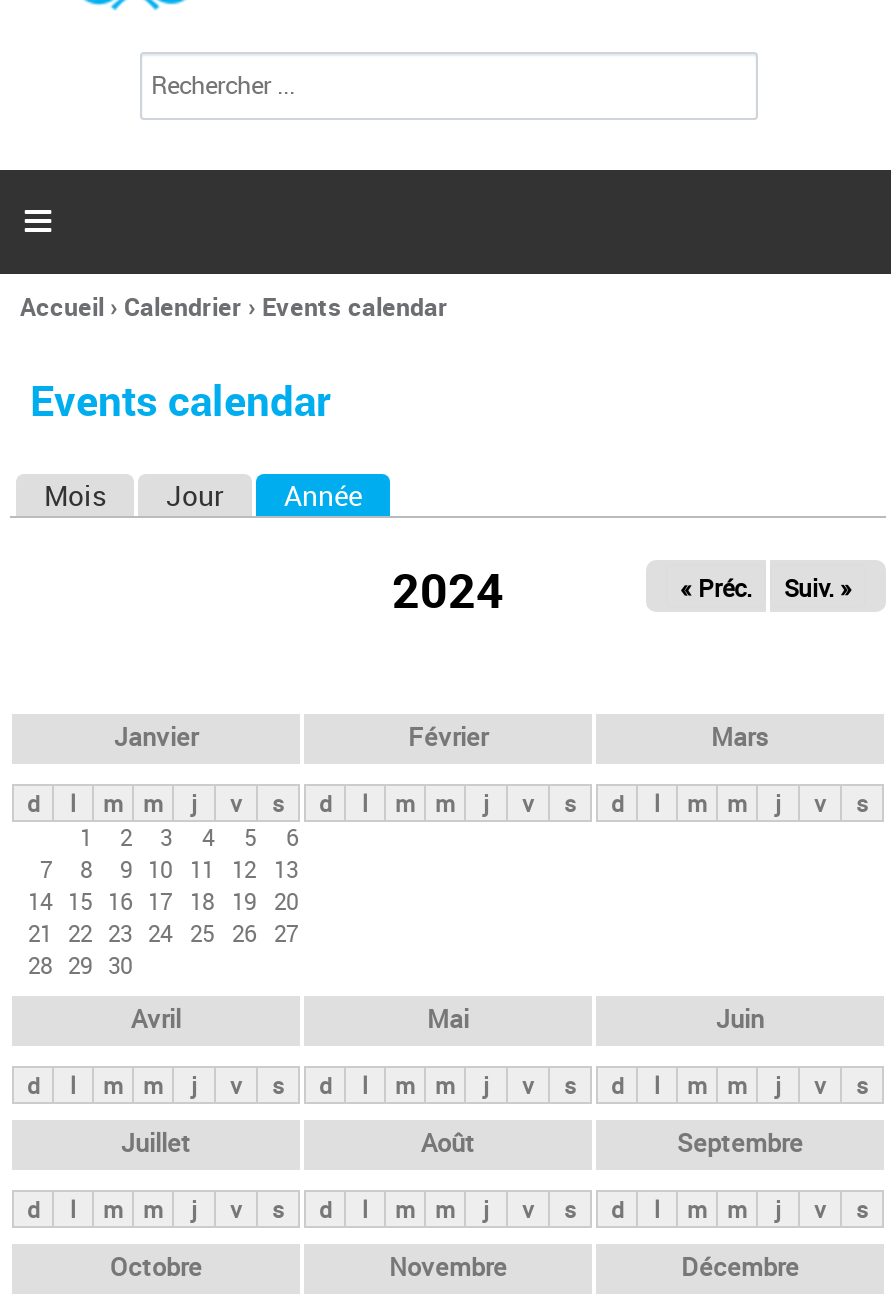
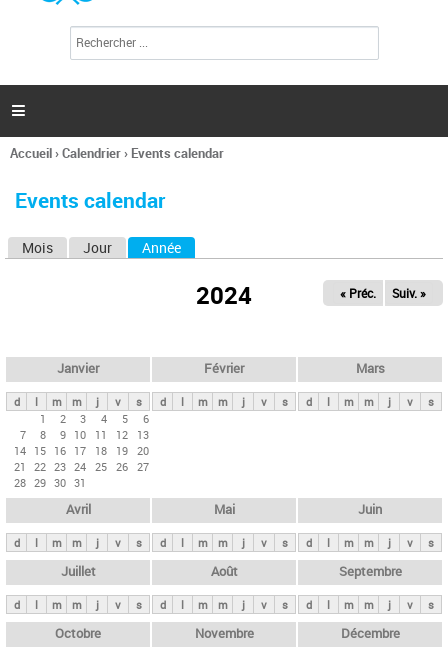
- 28 29 30
+ 28 29 30 31
